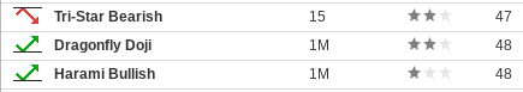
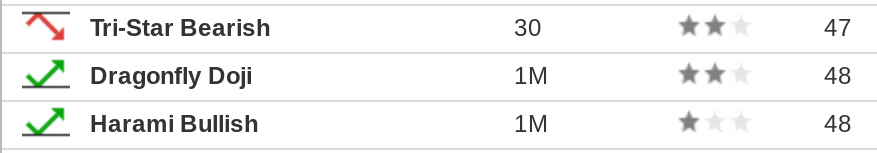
- 15
+ 30
